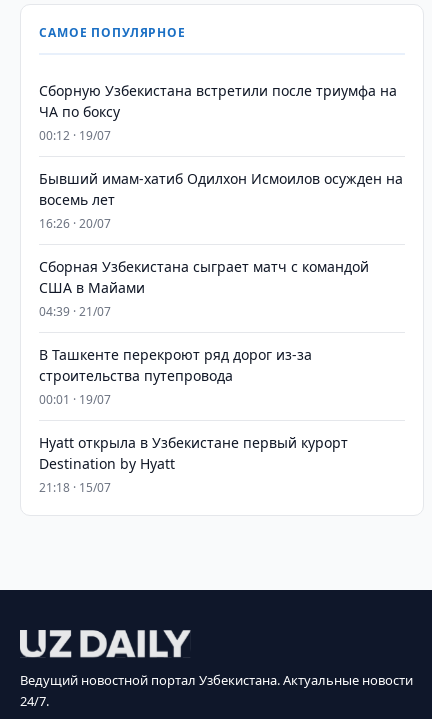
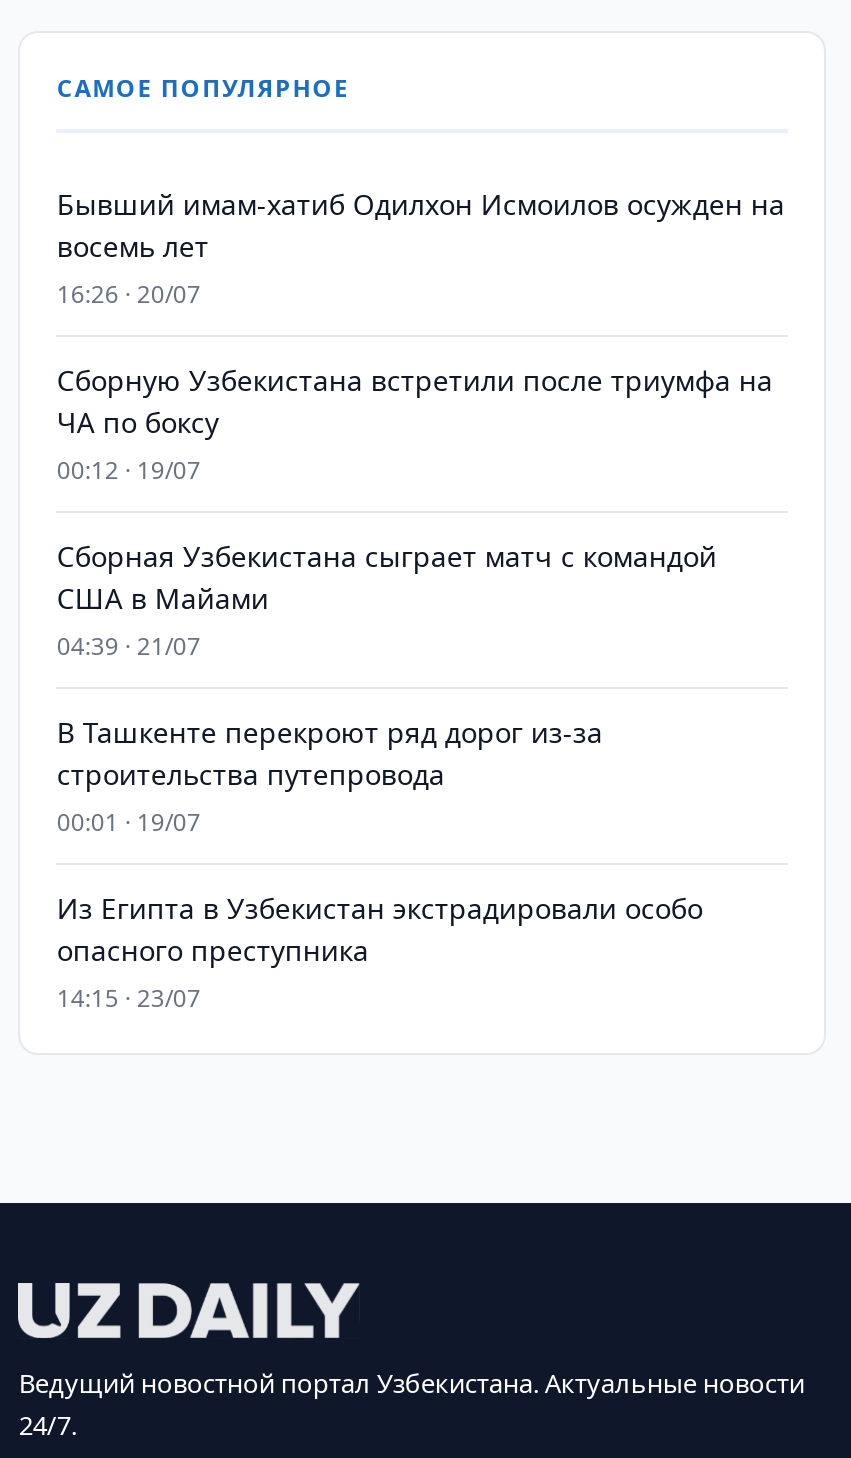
moved down: Сборную Узбекистана встретили после триумфа на | ЧА по боксу | 00:12 · 19/07

moved up: Бывший имам-хатиб Одилхон Исмоилов осужден на | восемь лет | 16:26 · 20/07

- Hyatt открыла в Узбекистане первый курорт
- Destination by Hyatt
- 21:18 · 15/07
+ Из Египта в Узбекистан экстрадировали особо
+ опасного преступника
+ 14:15 · 23/07
